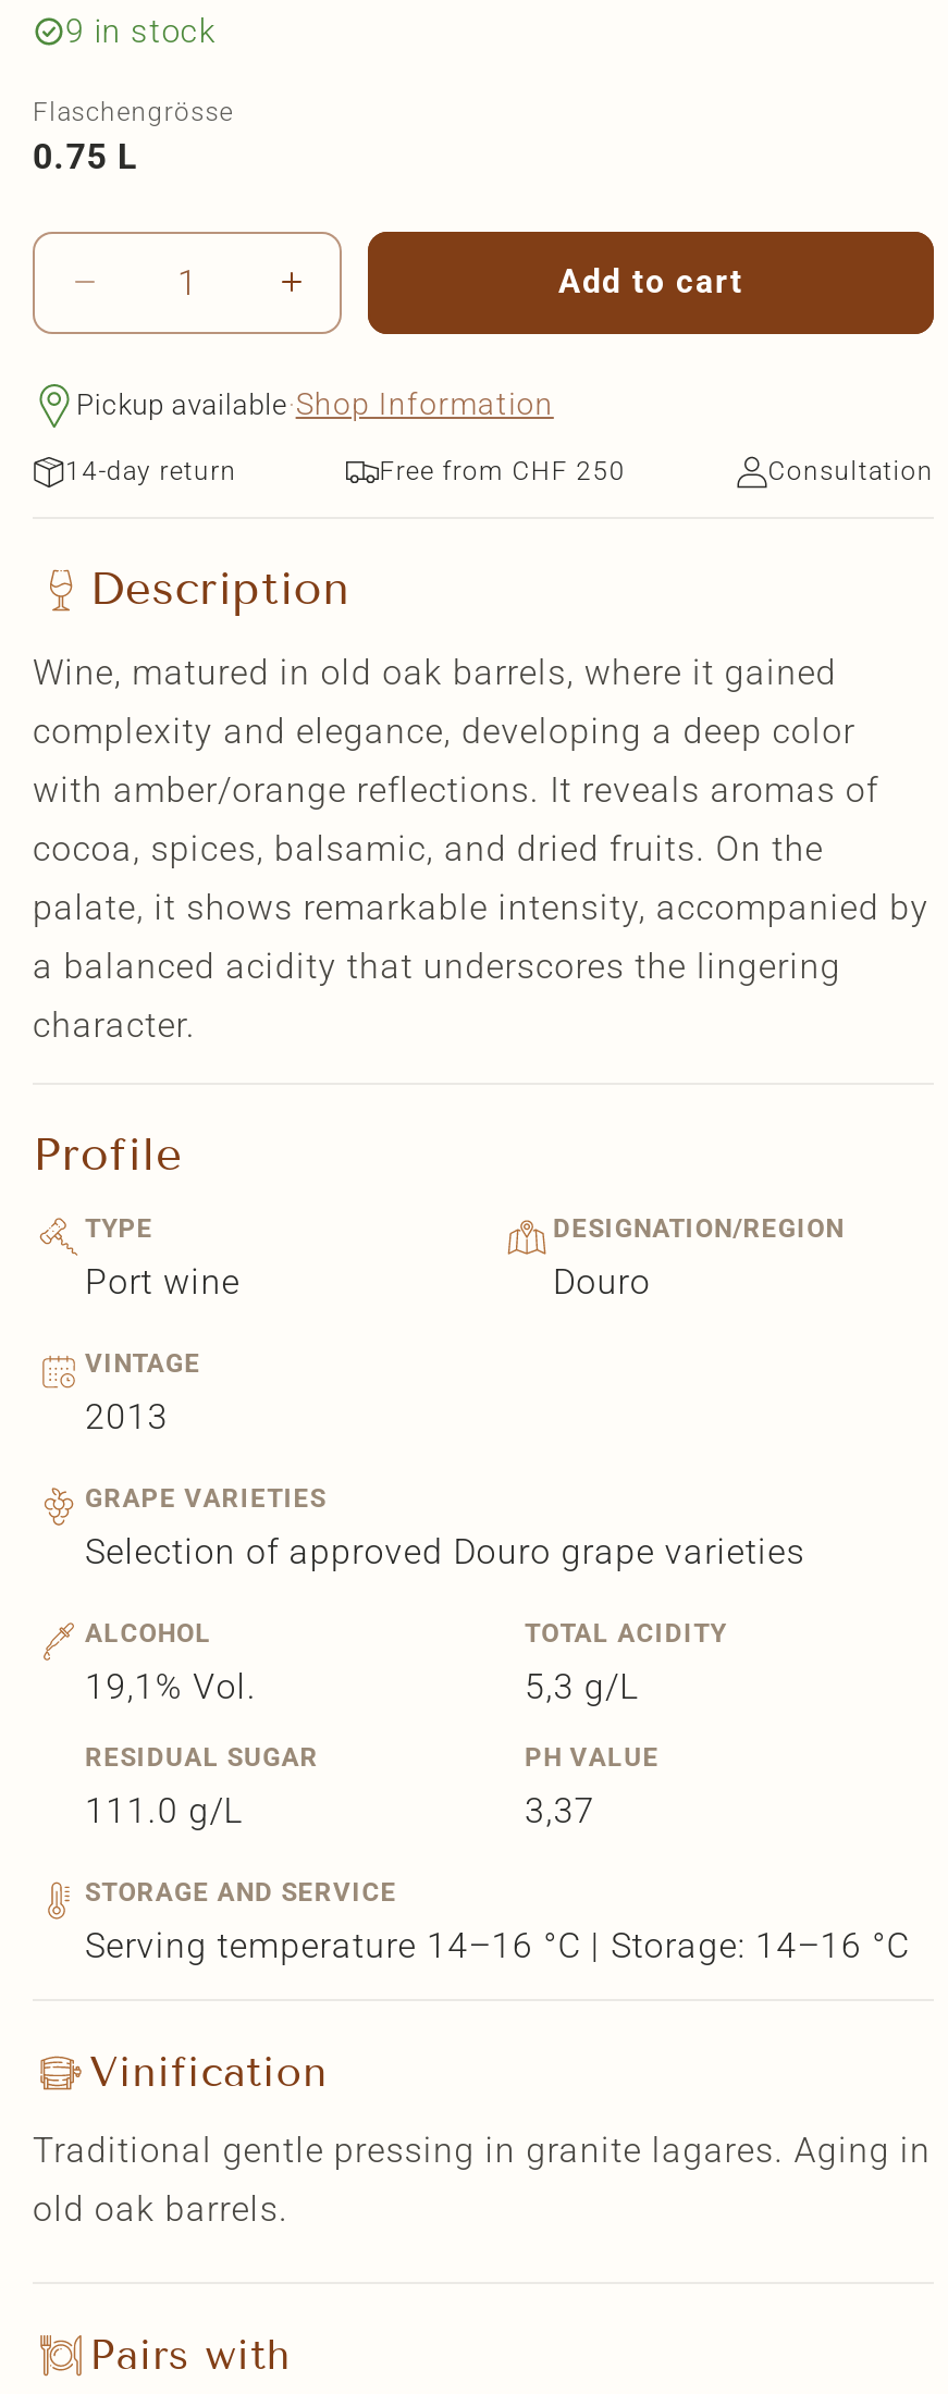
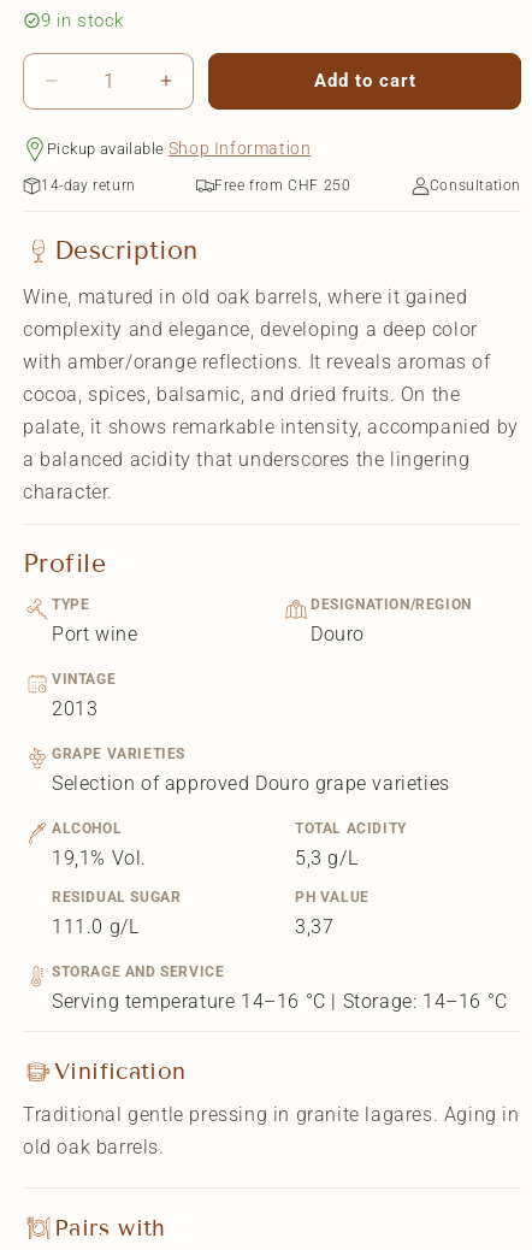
- Flaschengrösse
- 0.75 L
